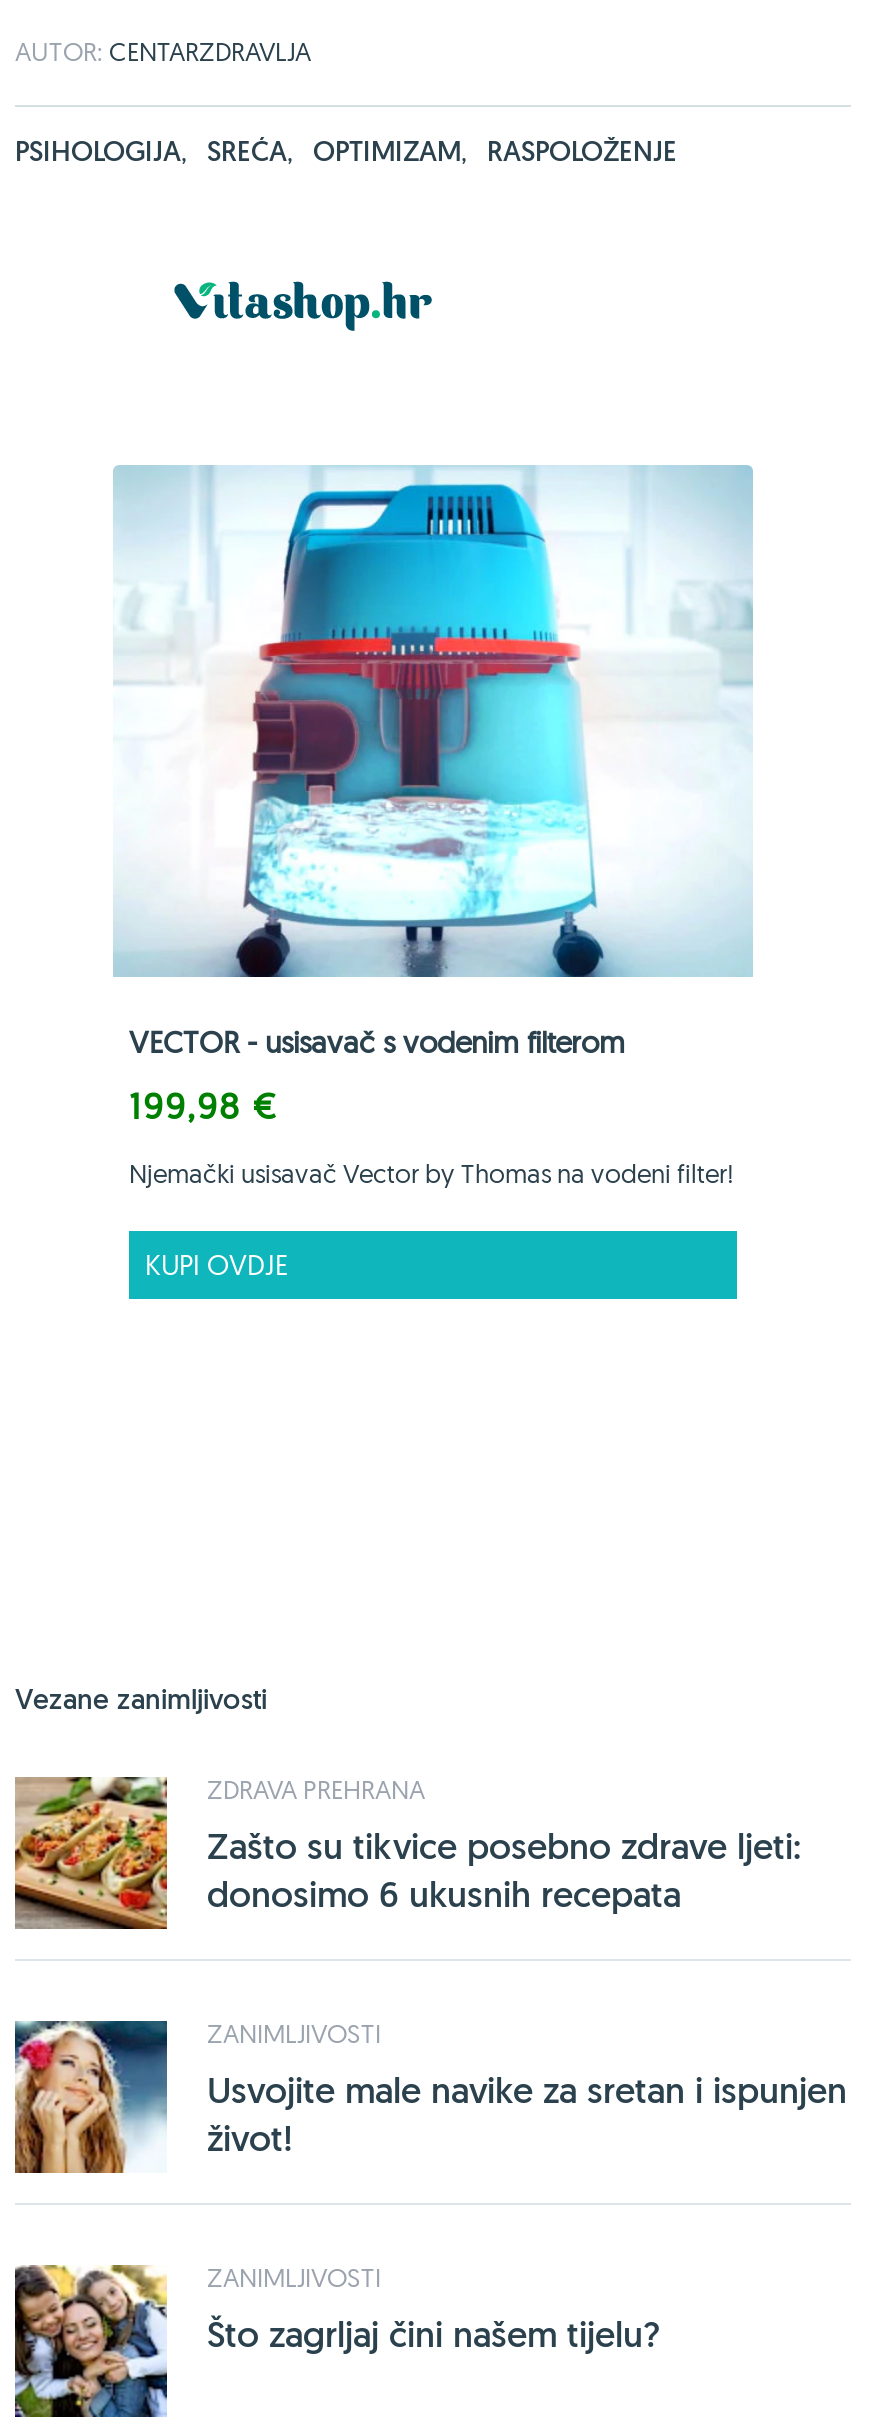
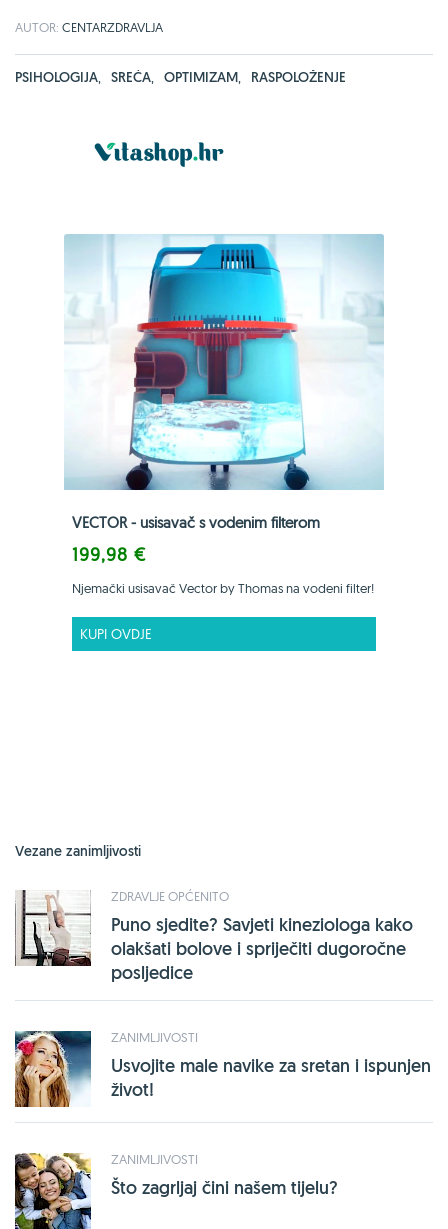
- [image]
- ZDRAVA PREHRANA
- Zašto su tikvice posebno zdrave ljeti:
- donosimo 6 ukusnih recepata
+ [image]
+ ZDRAVLJE OPĆENITO
+ Puno sjedite? Savjeti kineziologa kako
+ olakšati bolove i spriječiti dugoročne
+ posljedice
